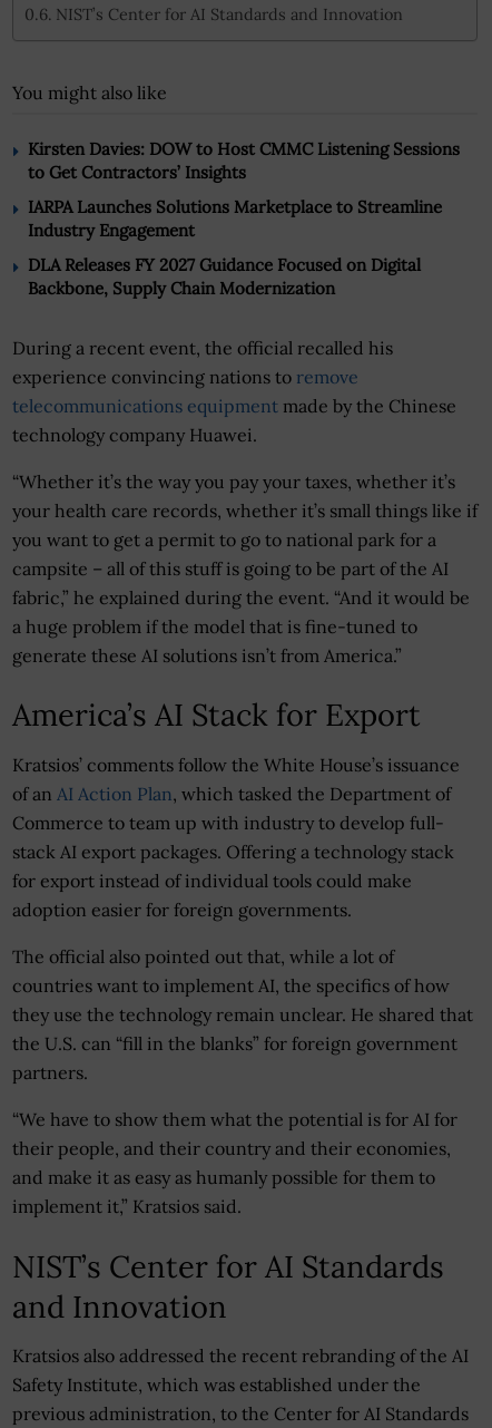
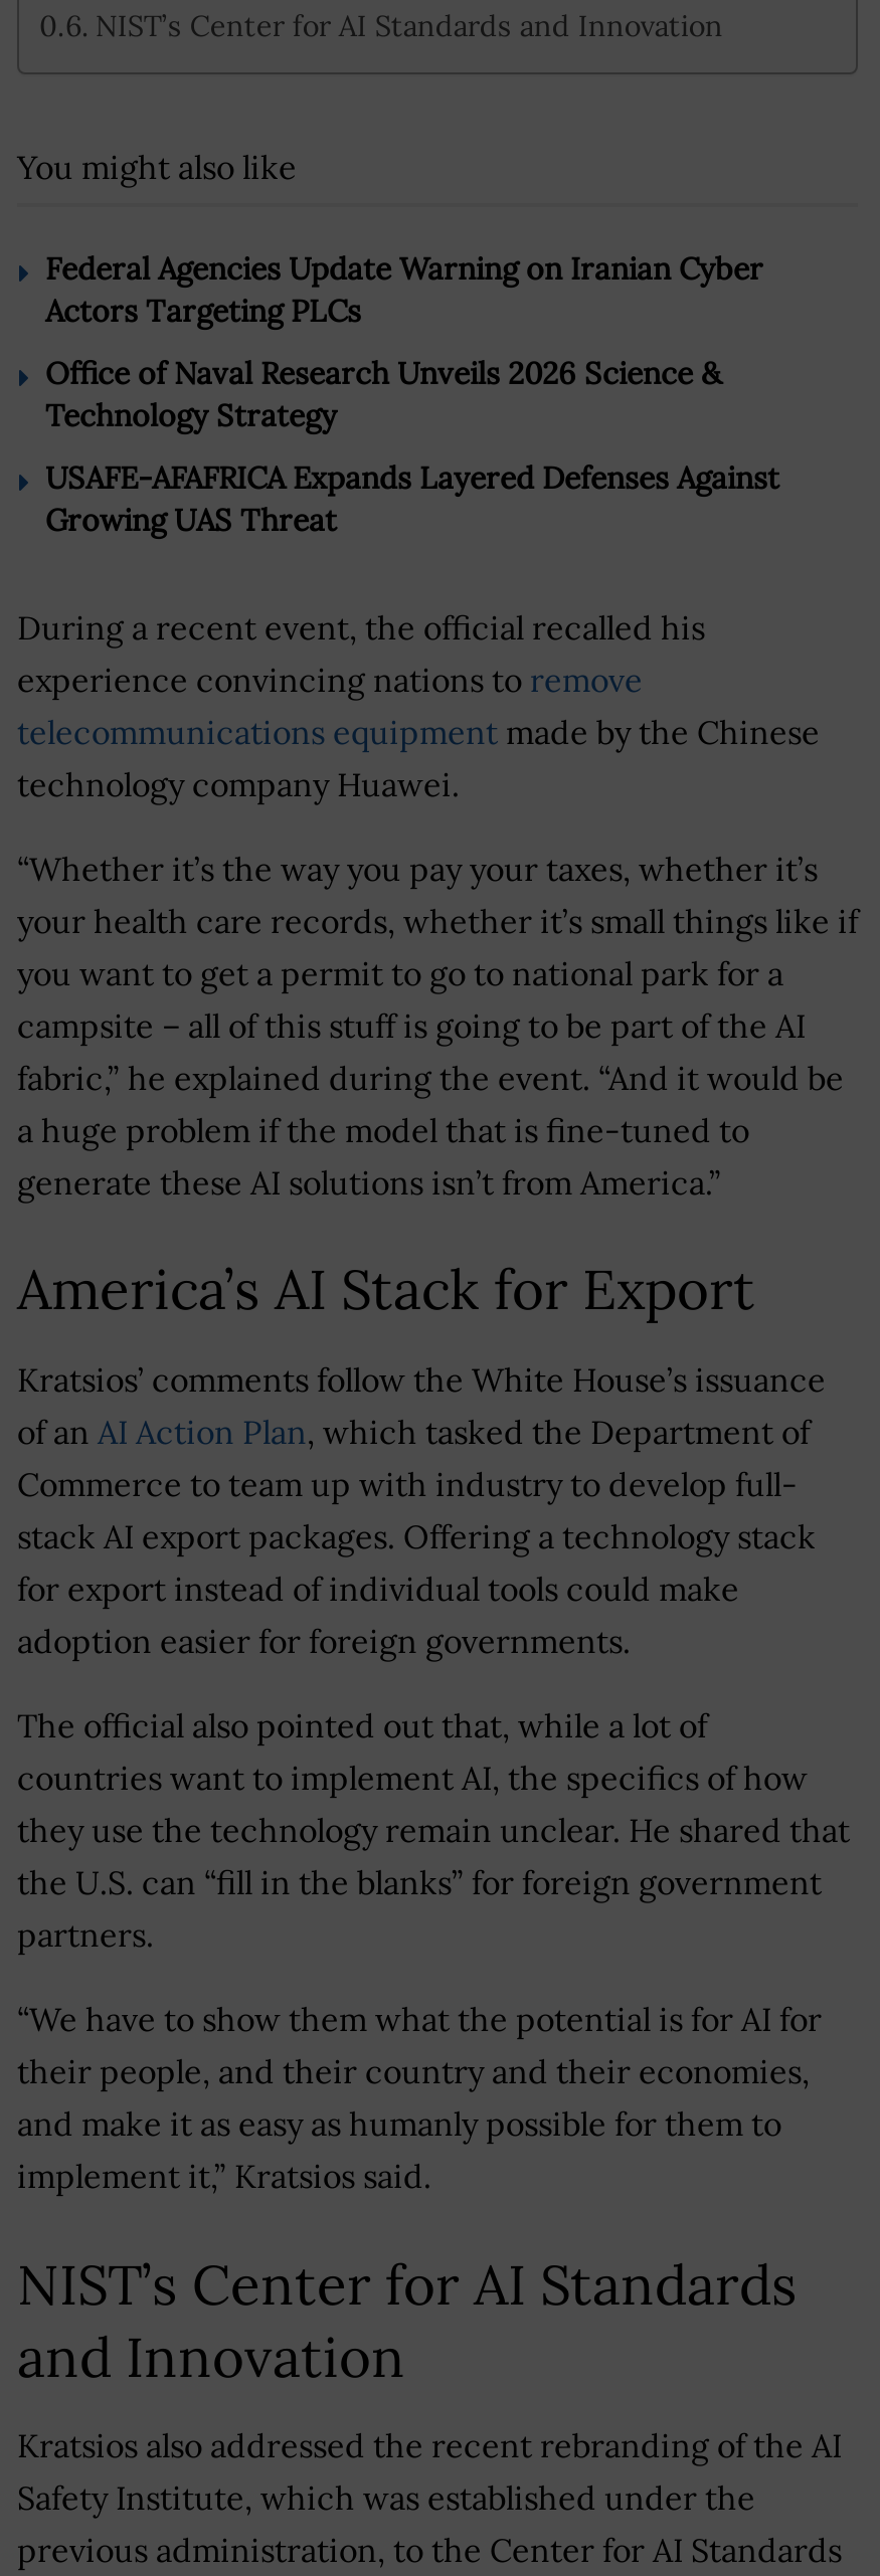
- Kirsten Davies: DOW to Host CMMC Listening Sessions
- to Get Contractors’ Insights
+ Federal Agencies Update Warning on Iranian Cyber
+ Actors Targeting PLCs

- IARPA Launches Solutions Marketplace to Streamline
- Industry Engagement
+ Office of Naval Research Unveils 2026 Science &
+ Technology Strategy

- DLA Releases FY 2027 Guidance Focused on Digital
- Backbone, Supply Chain Modernization
+ USAFE-AFAFRICA Expands Layered Defenses Against
+ Growing UAS Threat
